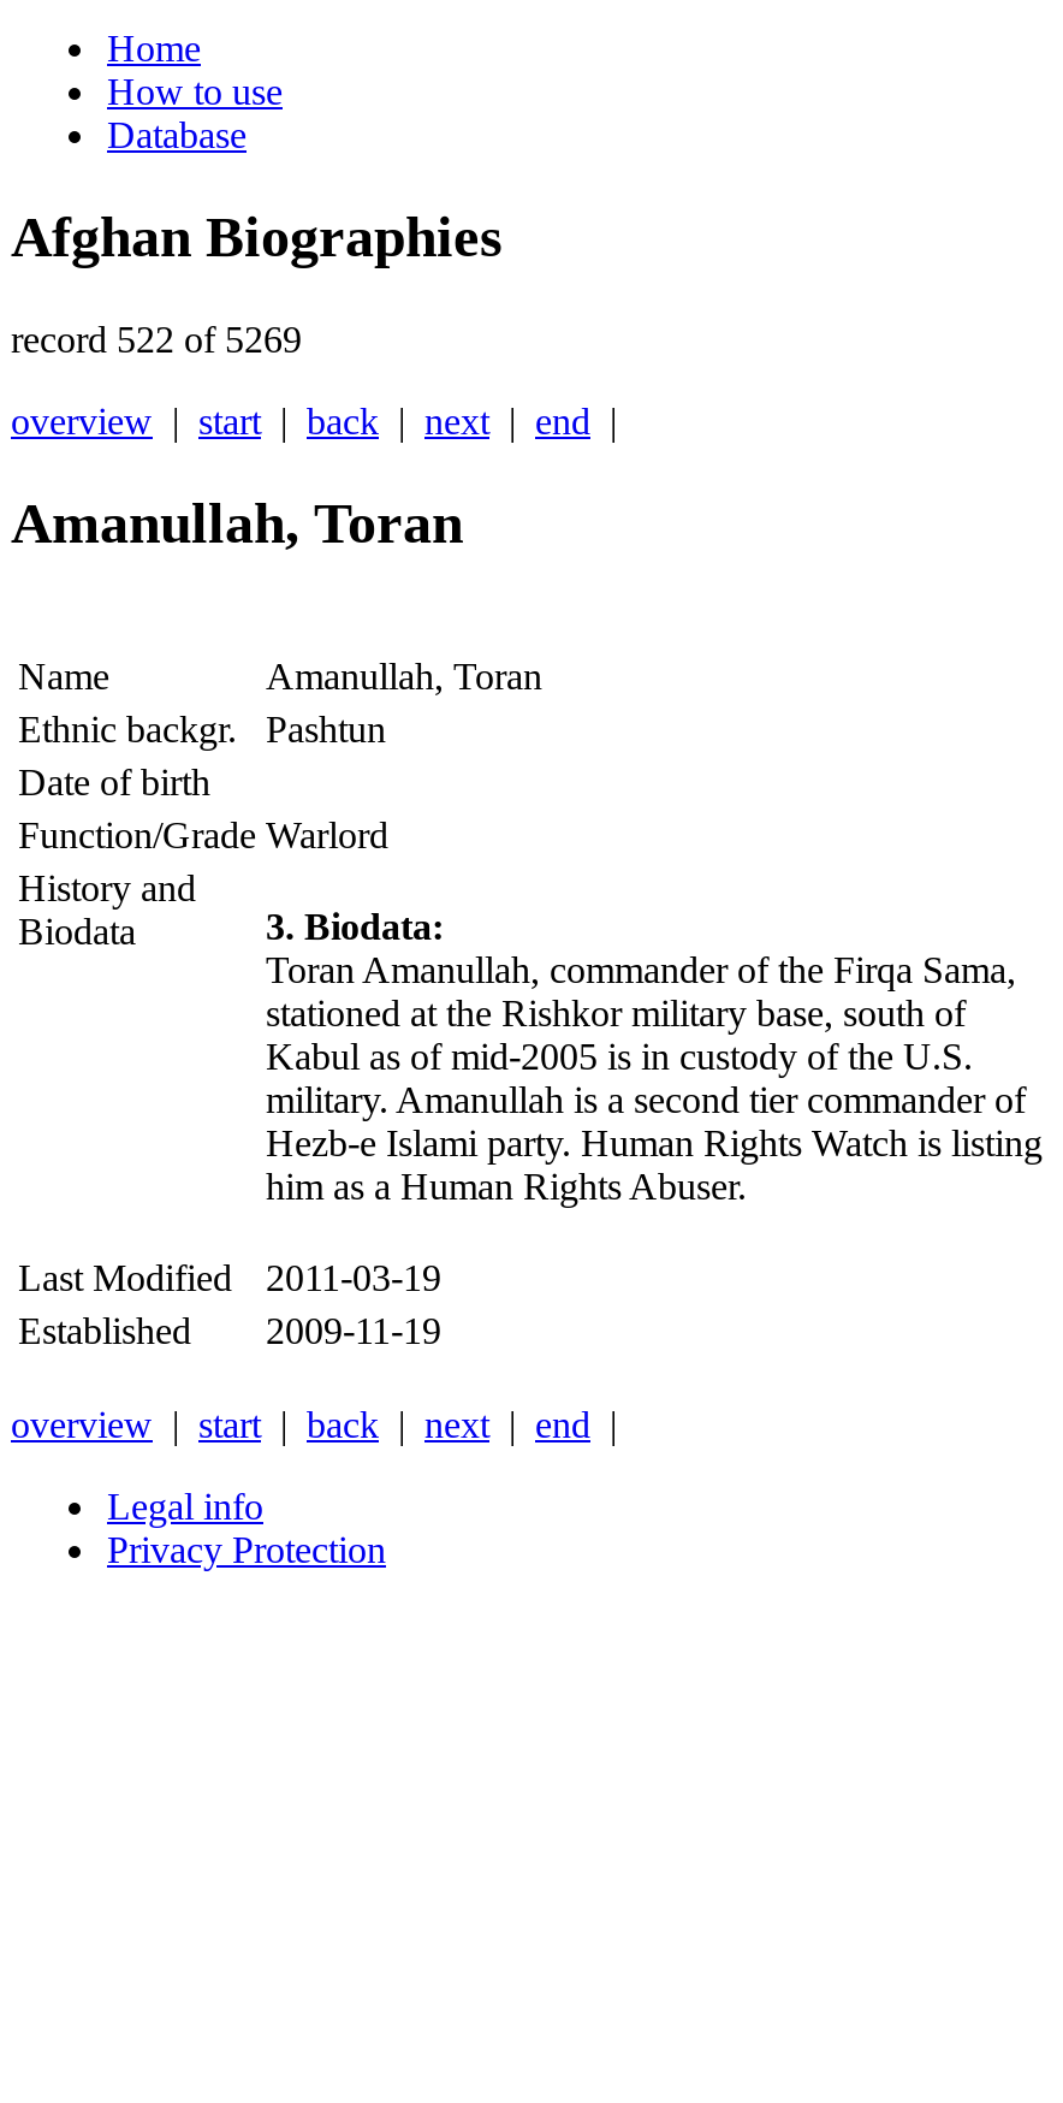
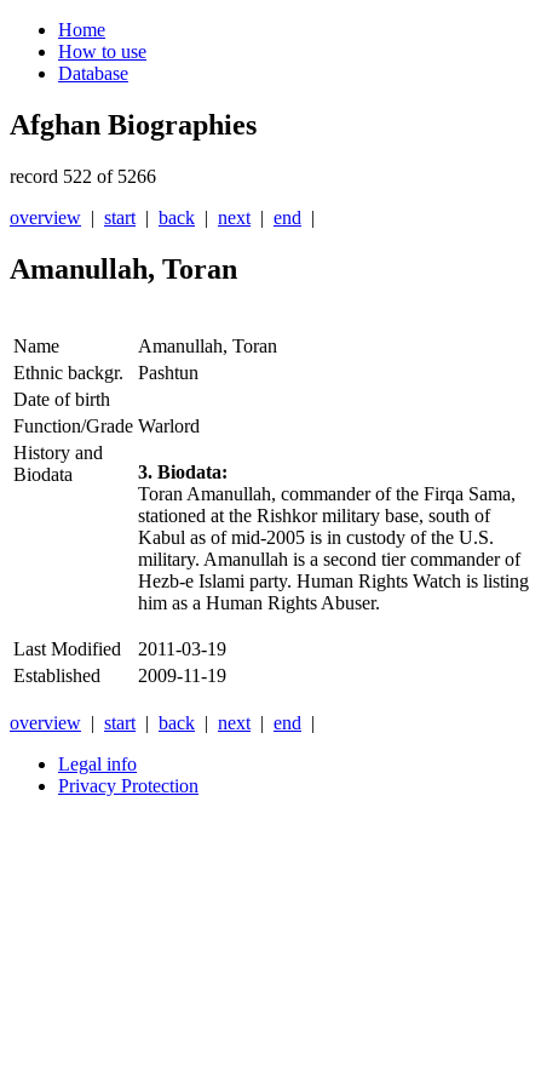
- record 522 of 5269
+ record 522 of 5266
